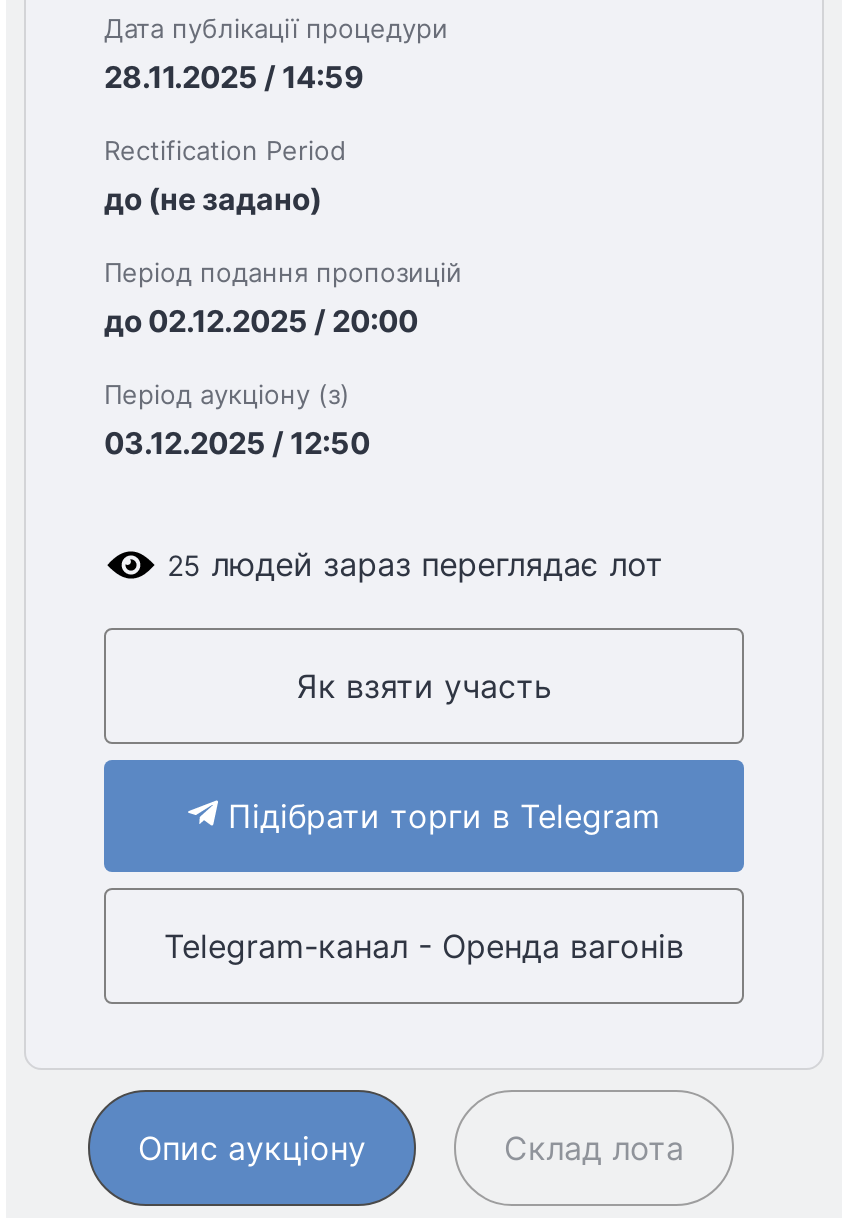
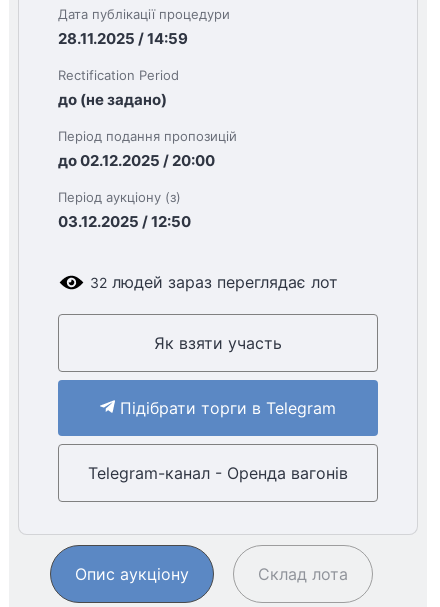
- 25 людей зараз переглядає лот
+ 32 людей зараз переглядає лот
